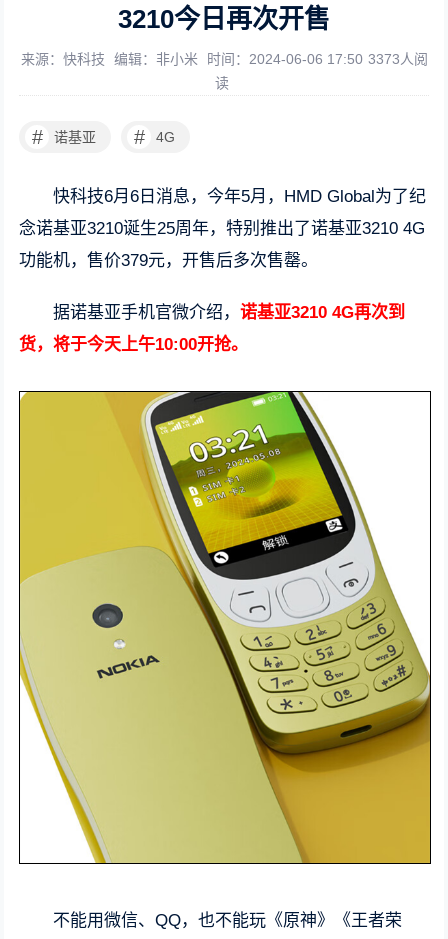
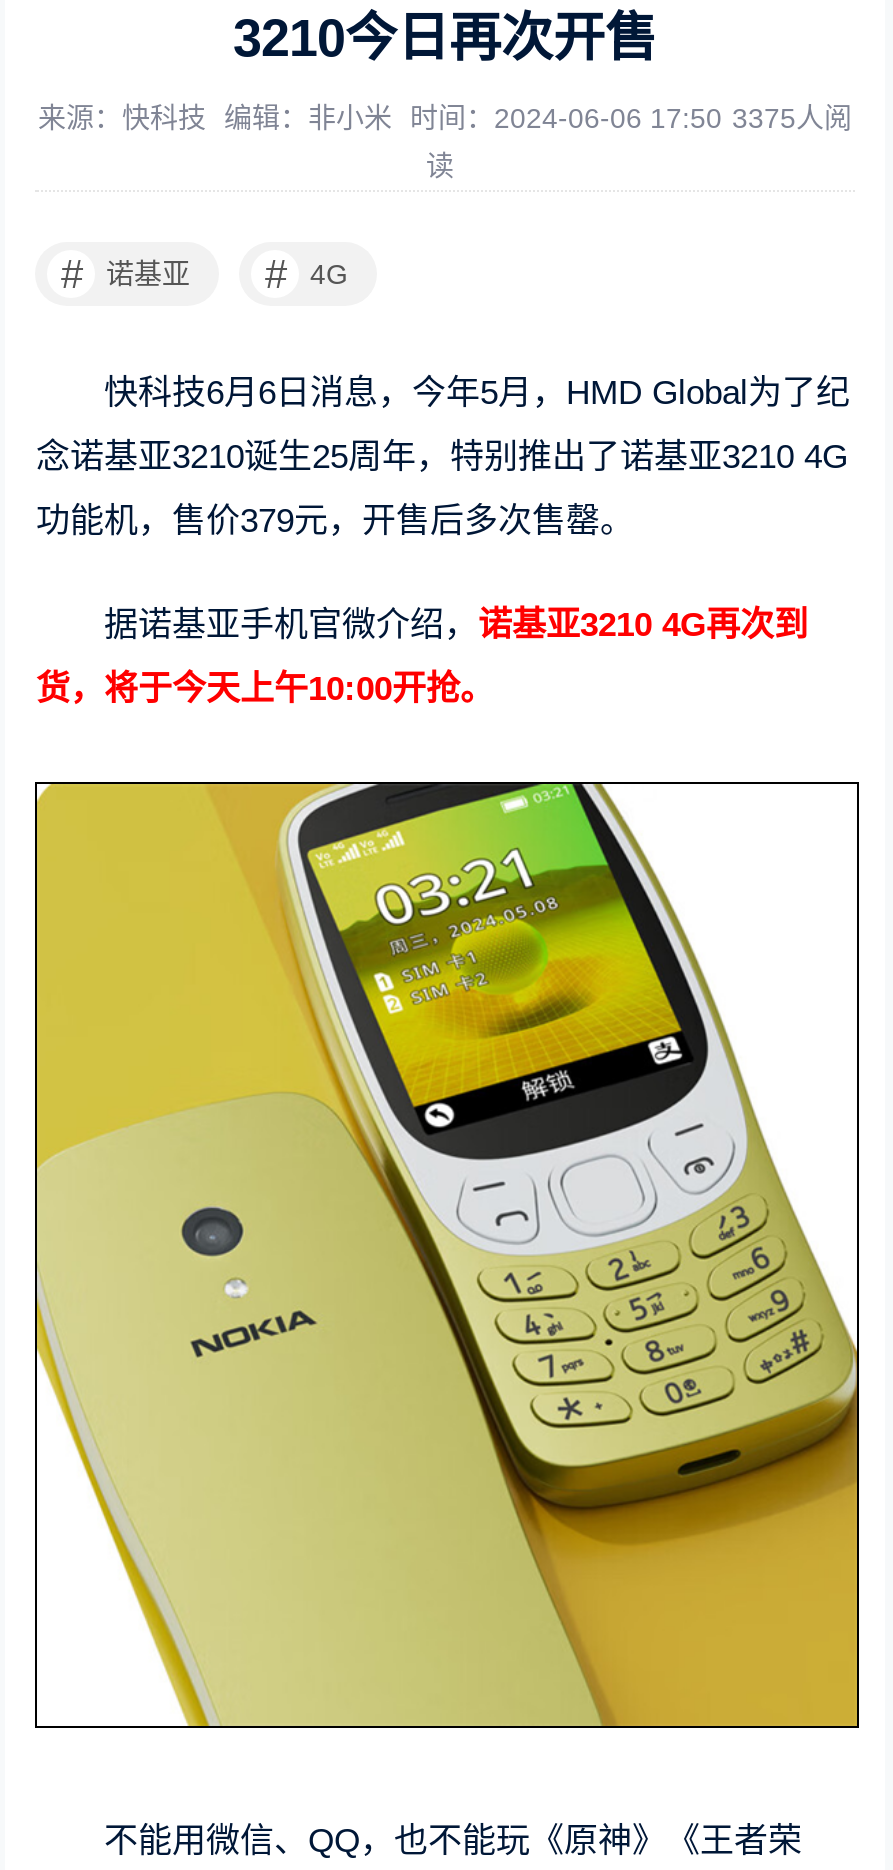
- 来源：快科技 编辑：非小米 时间：2024-06-06 17:50 3373人阅
+ 来源：快科技 编辑：非小米 时间：2024-06-06 17:50 3375人阅
